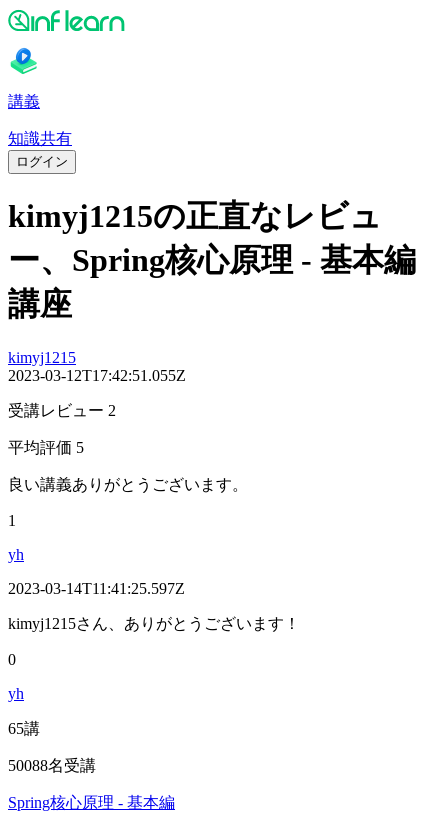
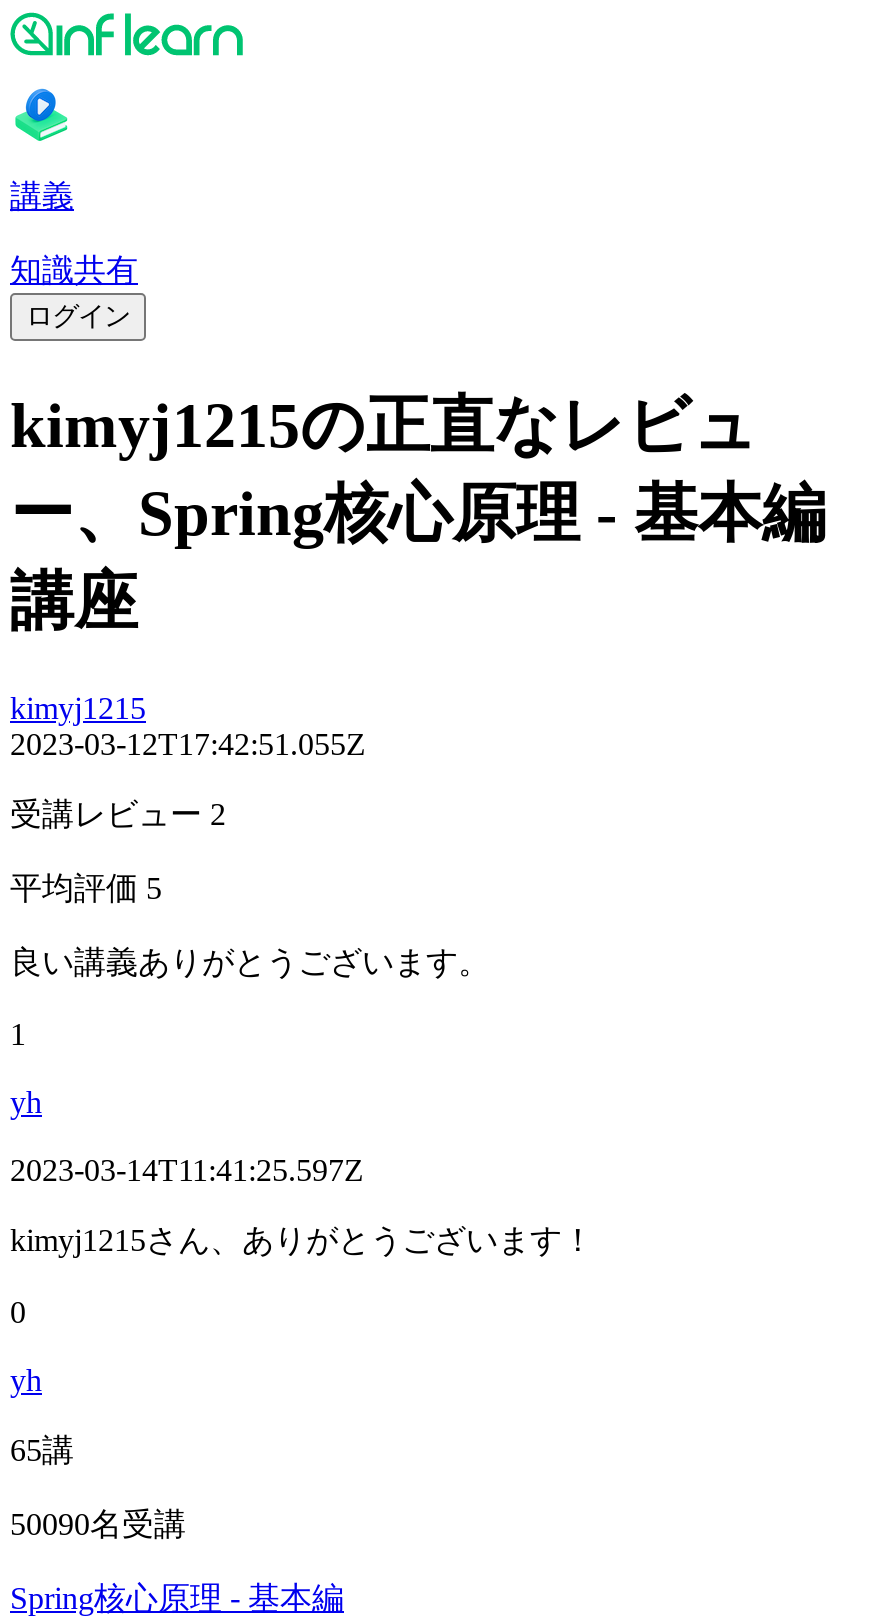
- 50088名受講
+ 50090名受講
